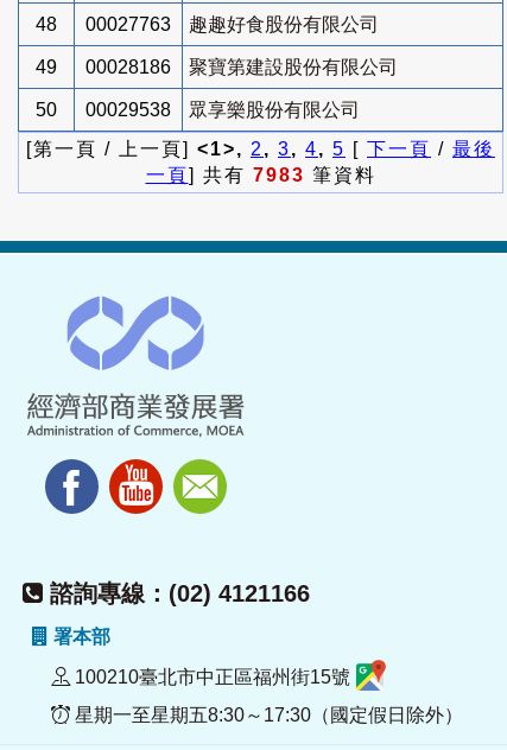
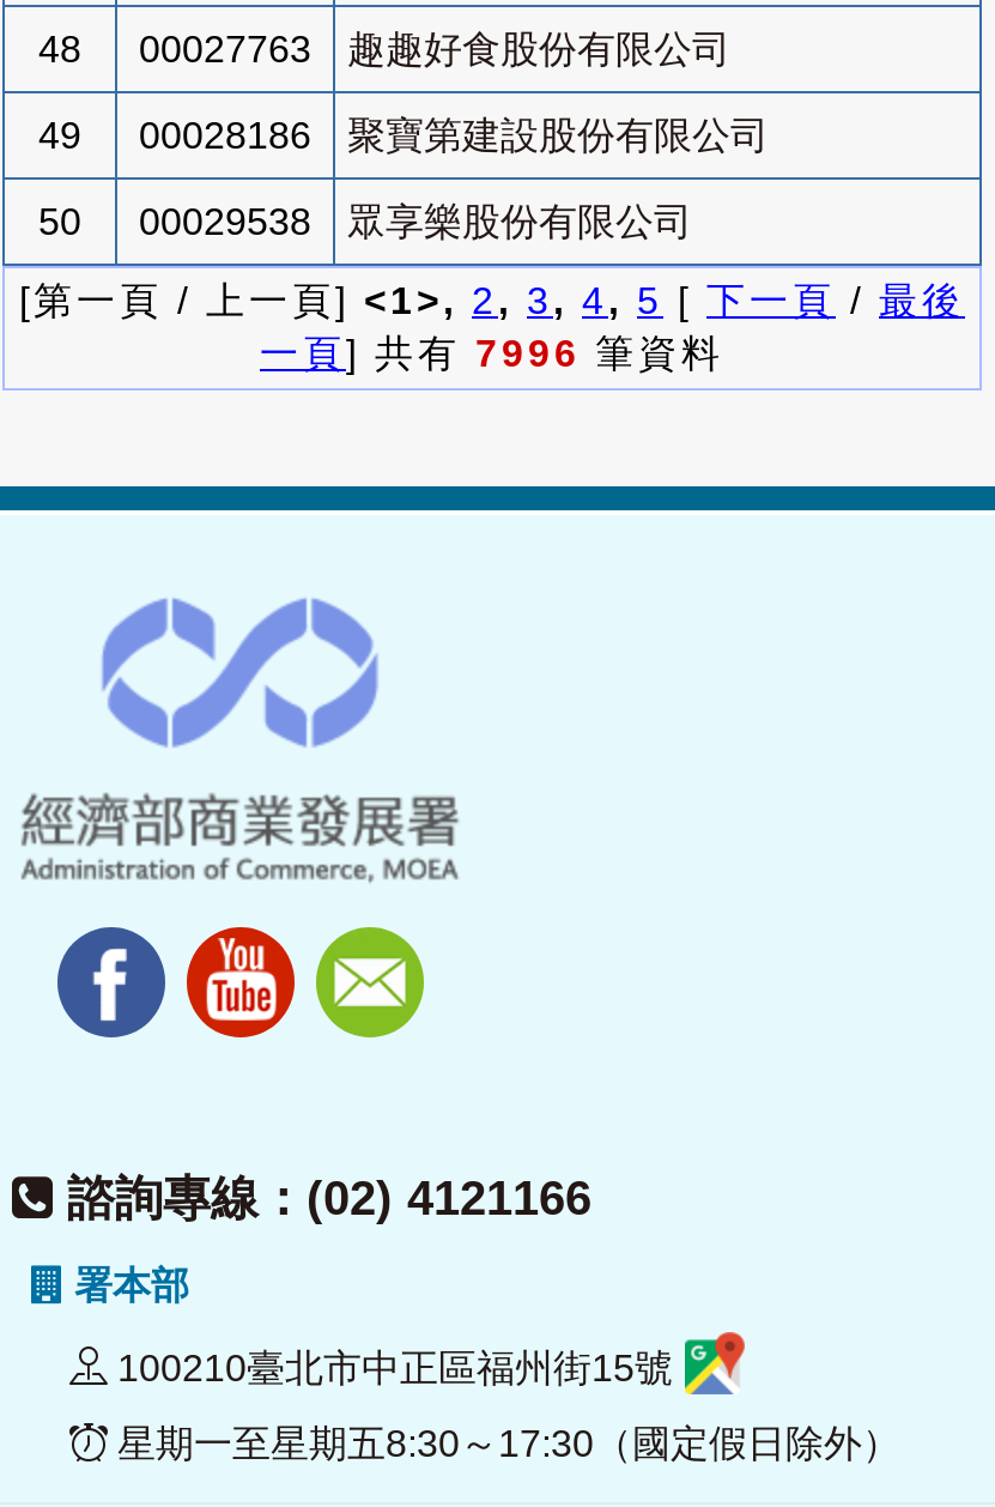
- 一頁] 共有7983筆資料
+ 一頁] 共有7996筆資料
